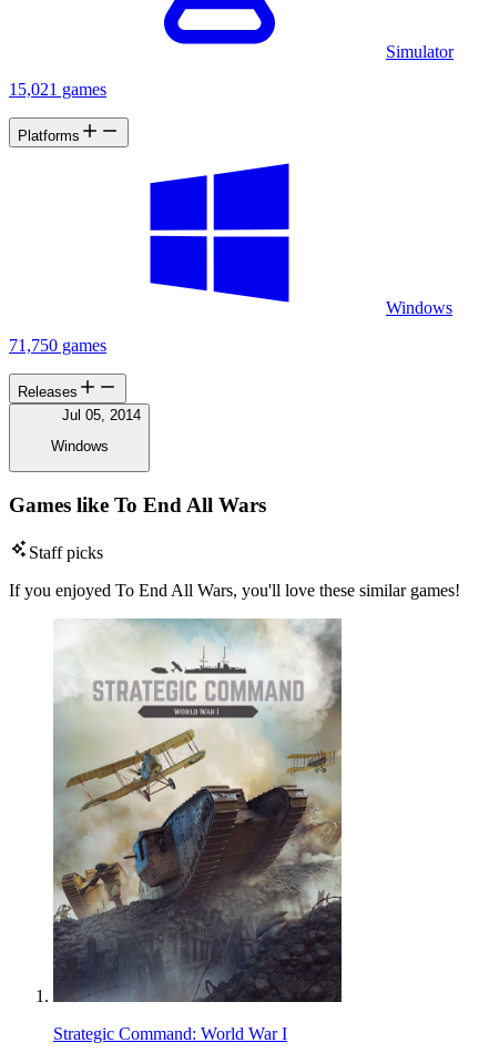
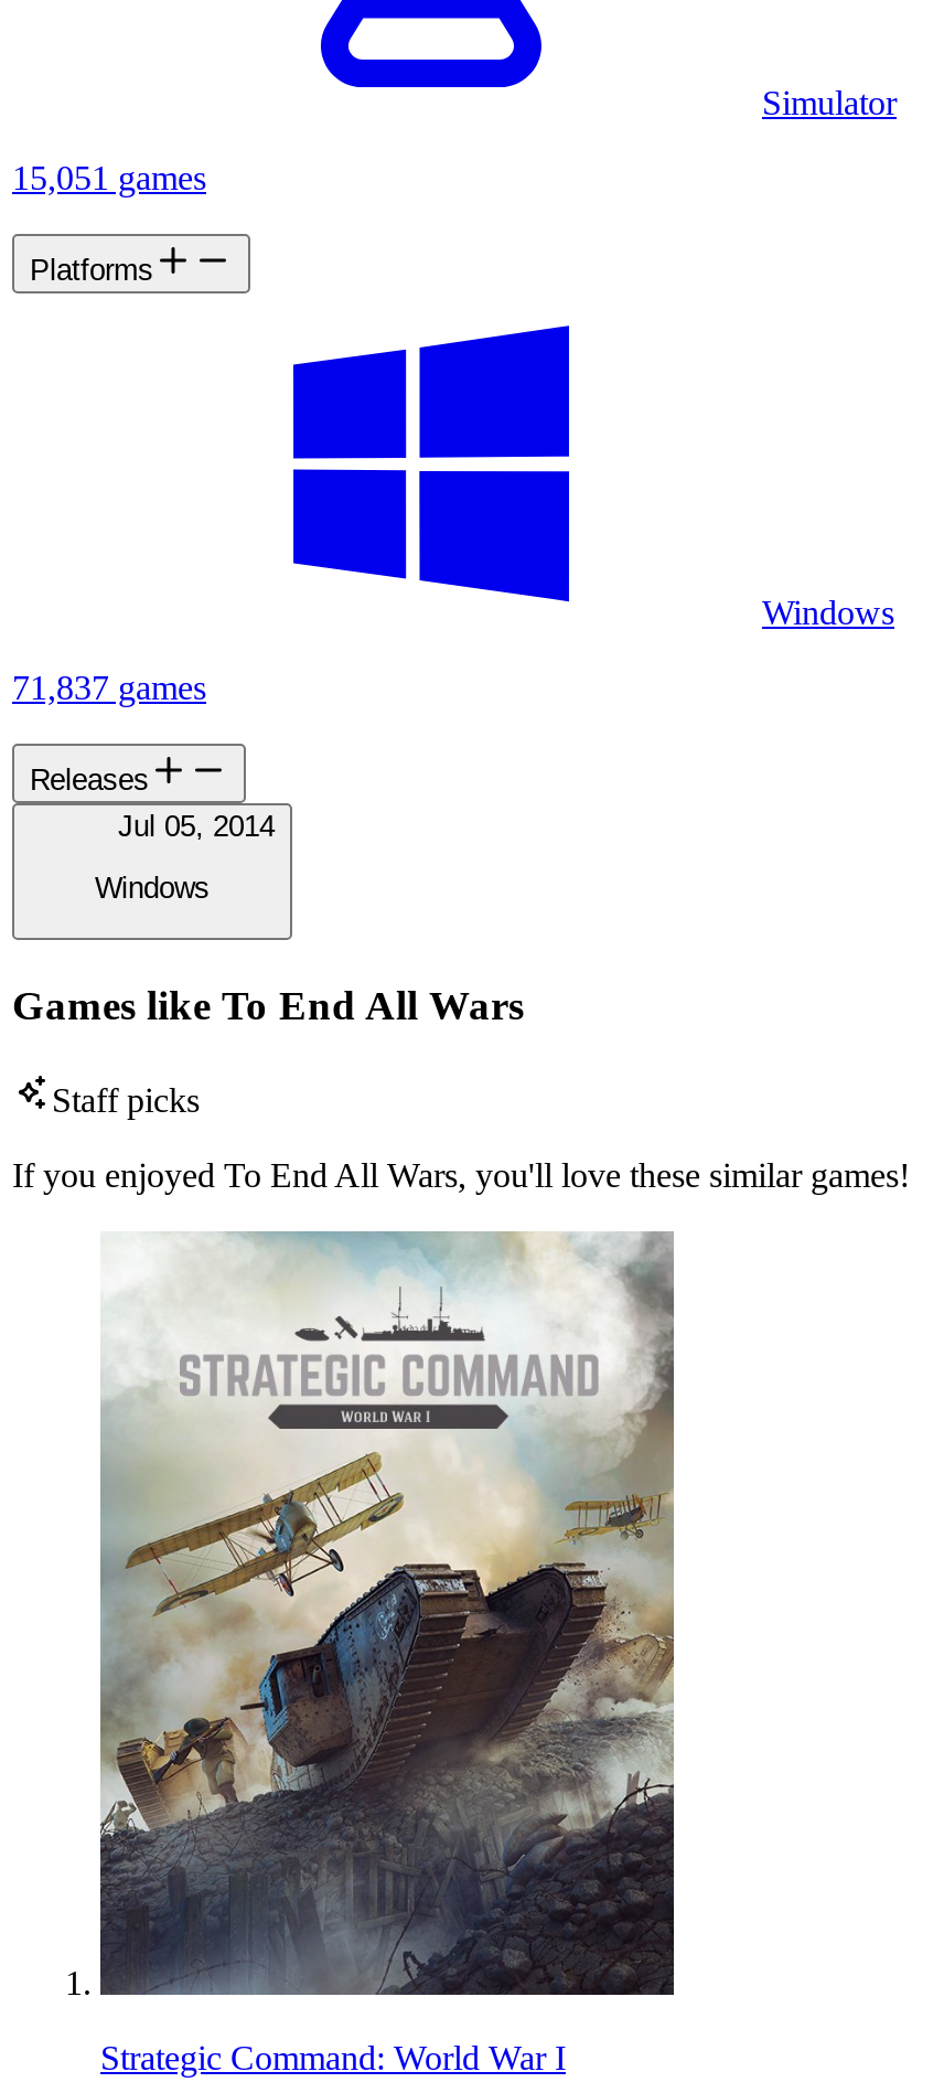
- 15,021 games
+ 15,051 games

- 71,750 games
+ 71,837 games
